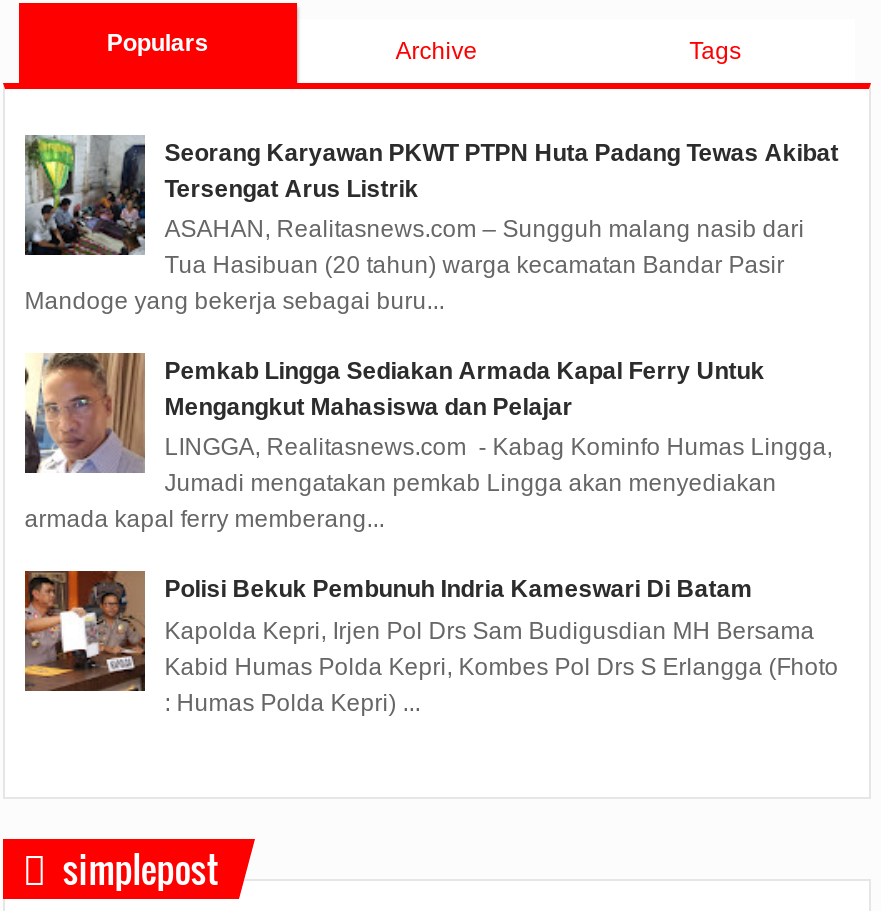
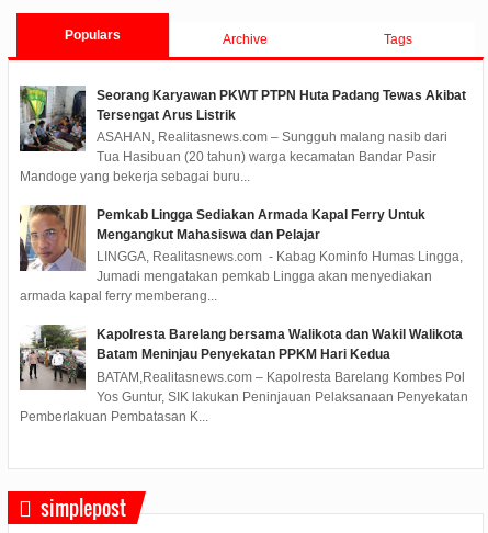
- [image]
- Polisi Bekuk Pembunuh Indria Kameswari Di Batam
+ [image]
+ Kapolresta Barelang bersama Walikota dan Wakil Walikota
+ Batam Meninjau Penyekatan PPKM Hari Kedua

- Kapolda Kepri, Irjen Pol Drs Sam Budigusdian MH Bersama
- Kabid Humas Polda Kepri, Kombes Pol Drs S Erlangga (Fhoto
- : Humas Polda Kepri) ...
+ BATAM,Realitasnews.com – Kapolresta Barelang Kombes Pol
+ Yos Guntur, SIK lakukan Peninjauan Pelaksanaan Penyekatan
+ Pemberlakuan Pembatasan K...
